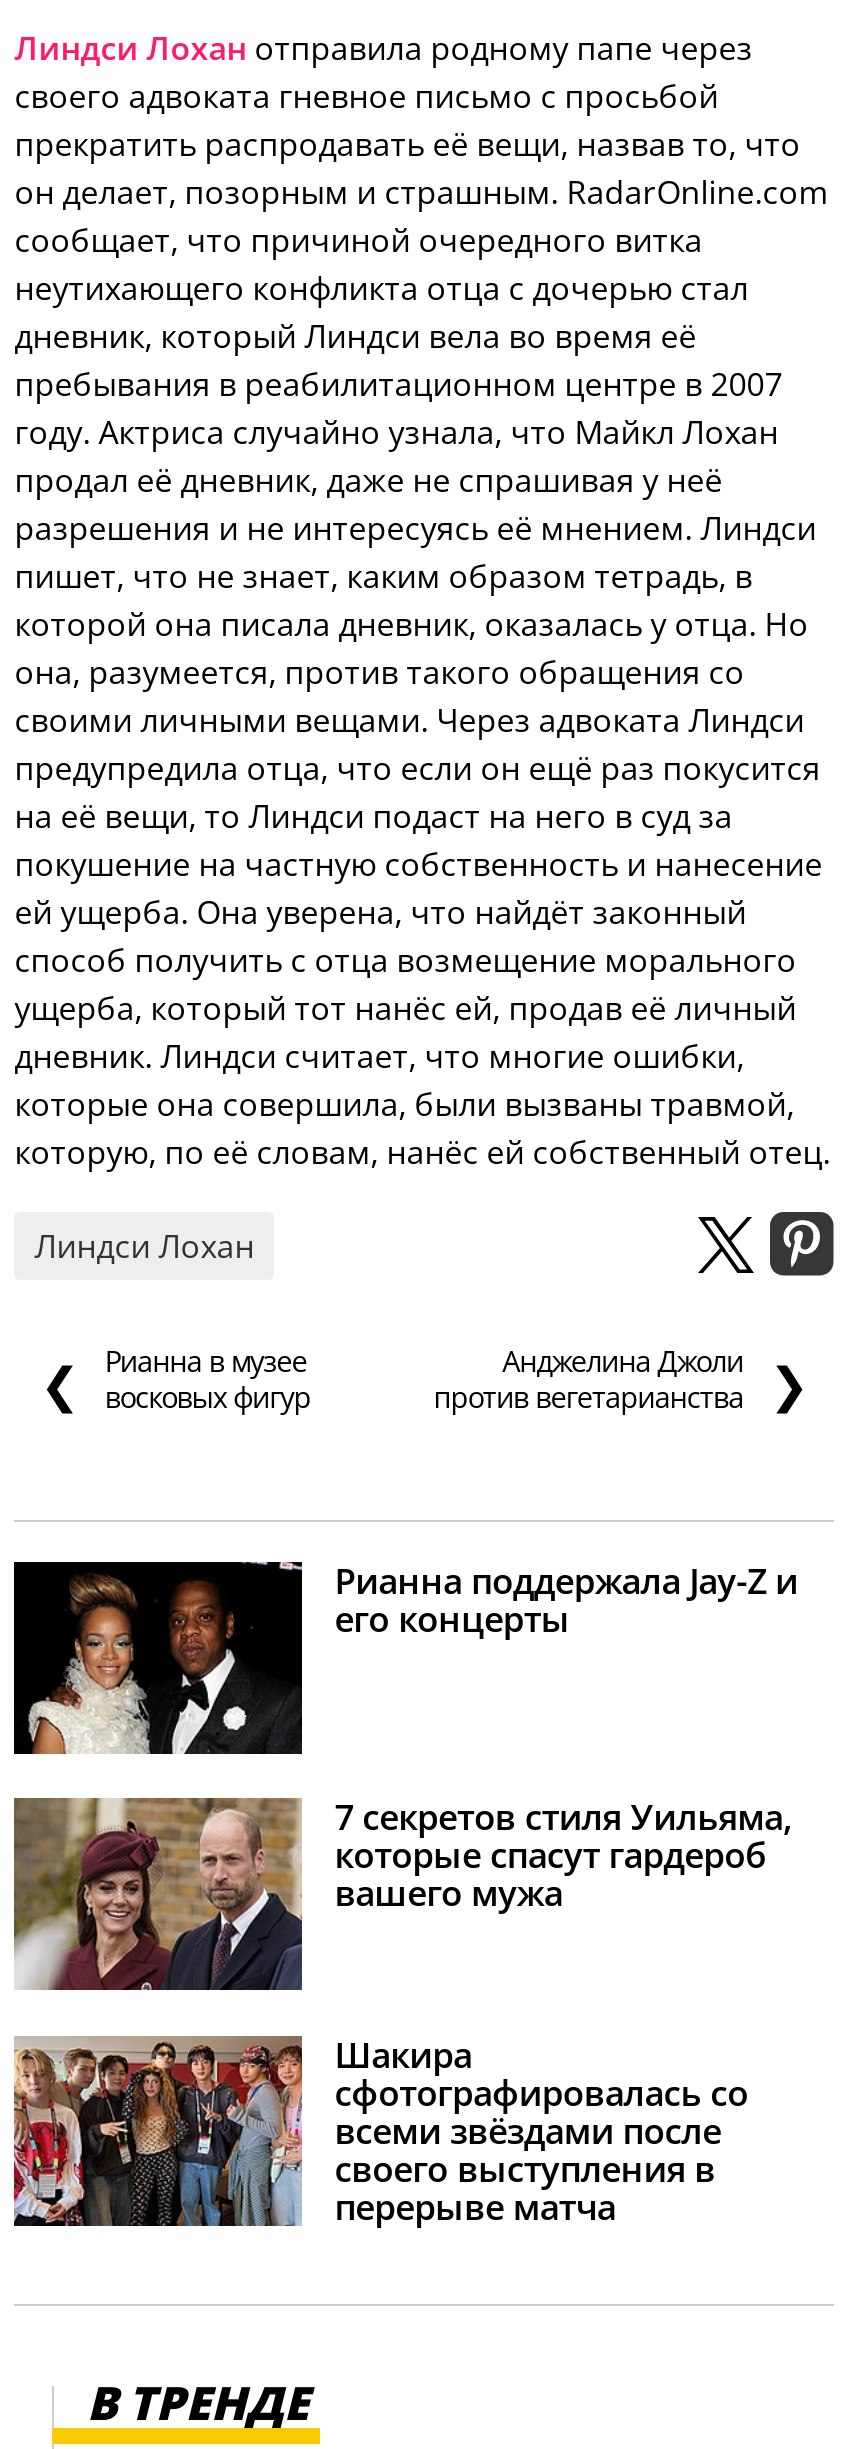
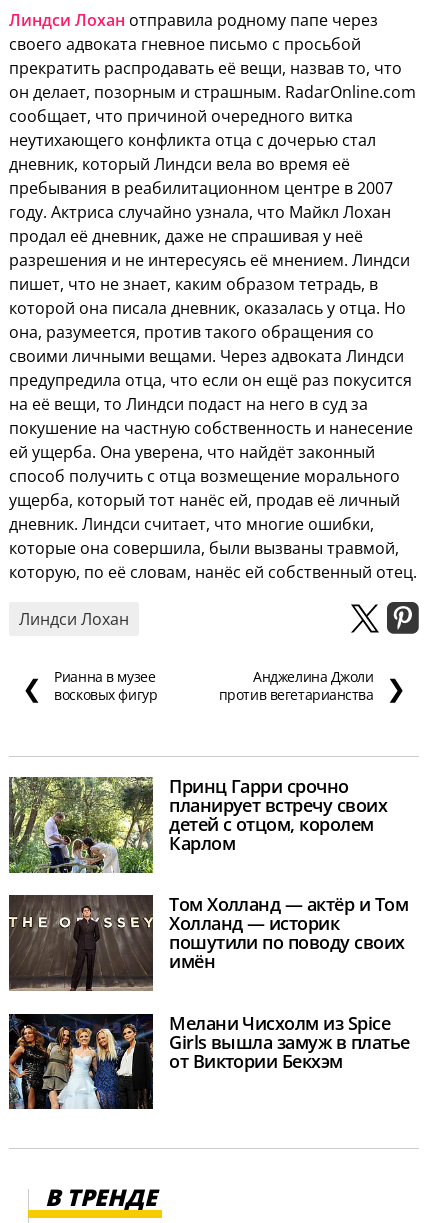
- [image]
- Рианна поддержала Jay-Z и
- его концерты
+ [image]
+ Принц Гарри срочно
+ планирует встречу своих
+ детей с отцом, королем
+ Карлом

- [image]
- 7 секретов стиля Уильяма,
- которые спасут гардероб
- вашего мужа
+ [image]
+ Том Холланд — актёр и Том
+ Холланд — историк
+ пошутили по поводу своих
+ имён

- [image]
- Шакира
- сфотографировалась со
- всеми звёздами после
- своего выступления в
- перерыве матча
+ [image]
+ Мелани Чисхолм из Spice
+ Girls вышла замуж в платье
+ от Виктории Бекхэм
